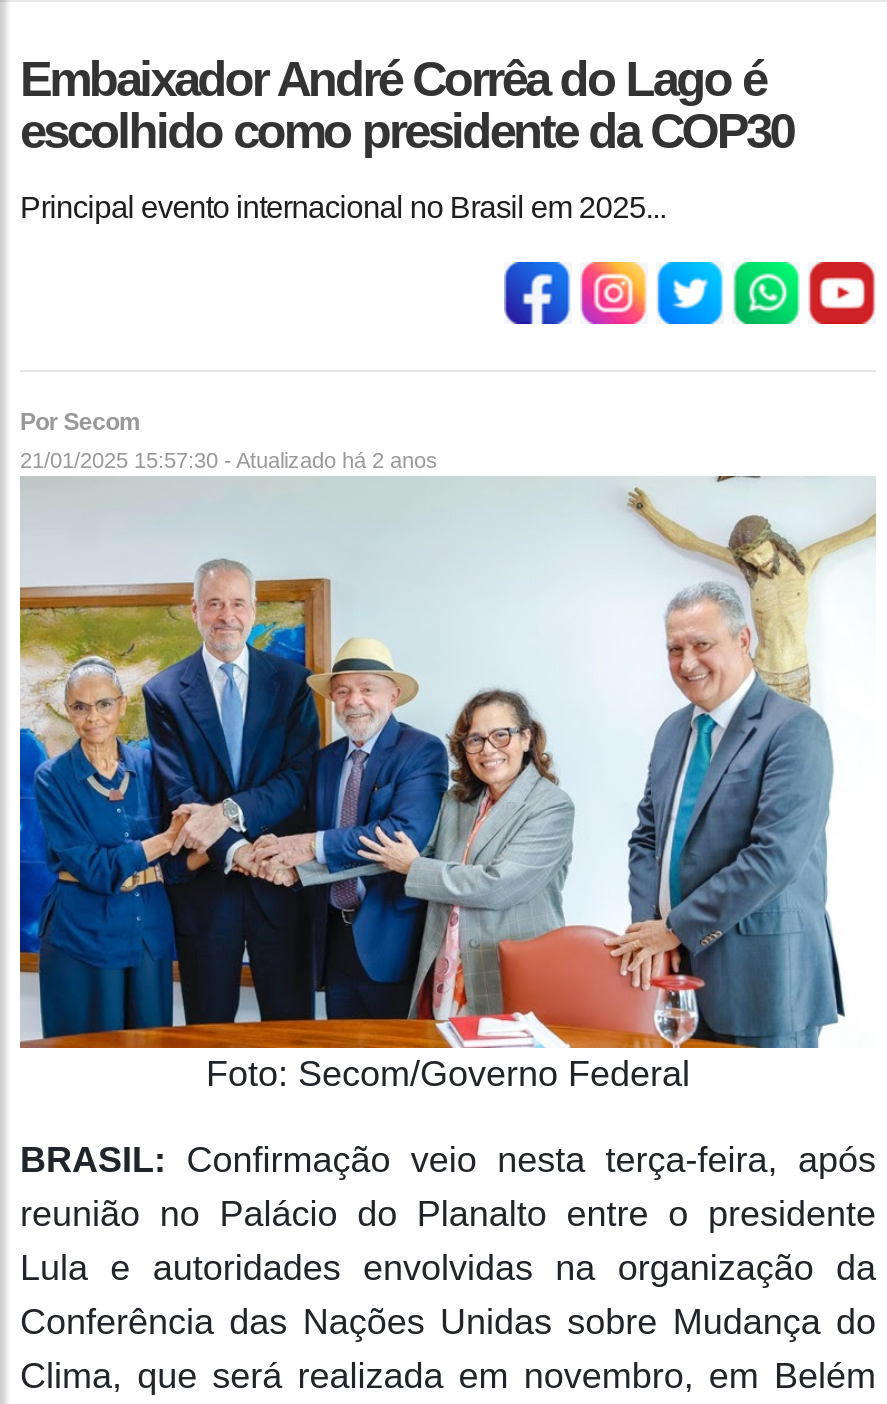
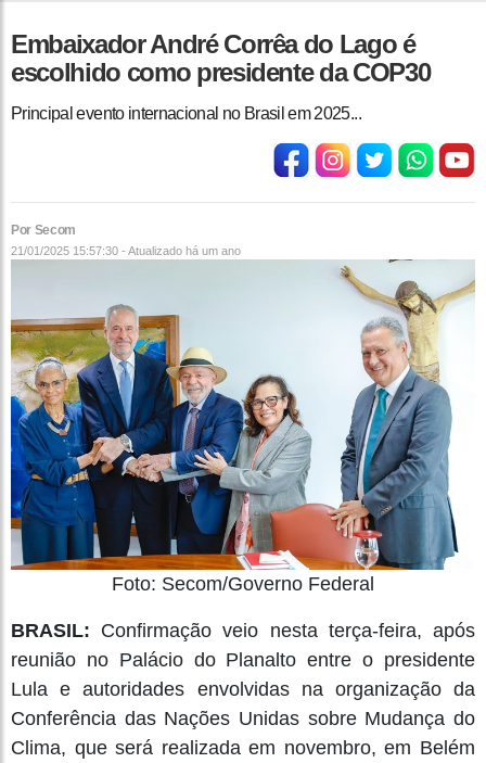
- 21/01/2025 15:57:30 - Atualizado há 2 anos
+ 21/01/2025 15:57:30 - Atualizado há um ano
